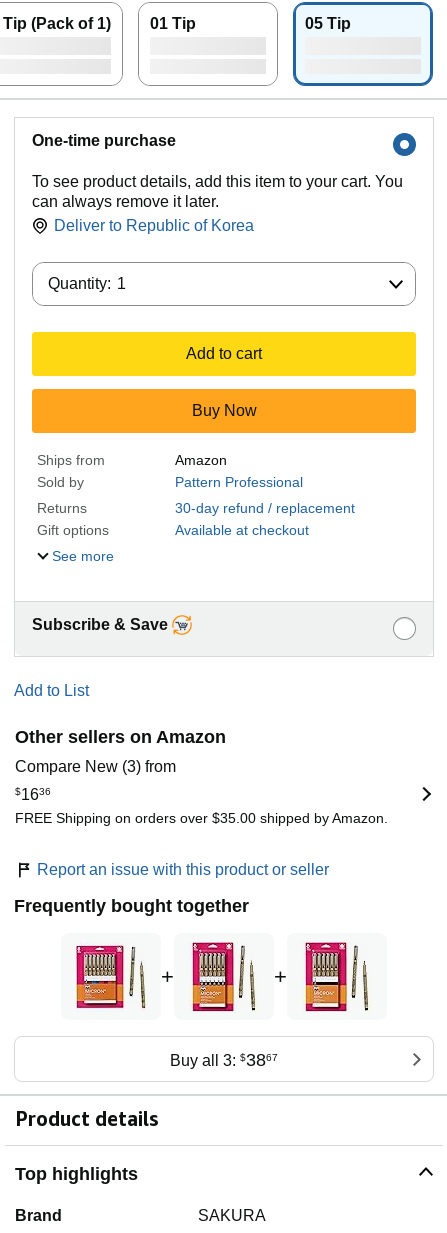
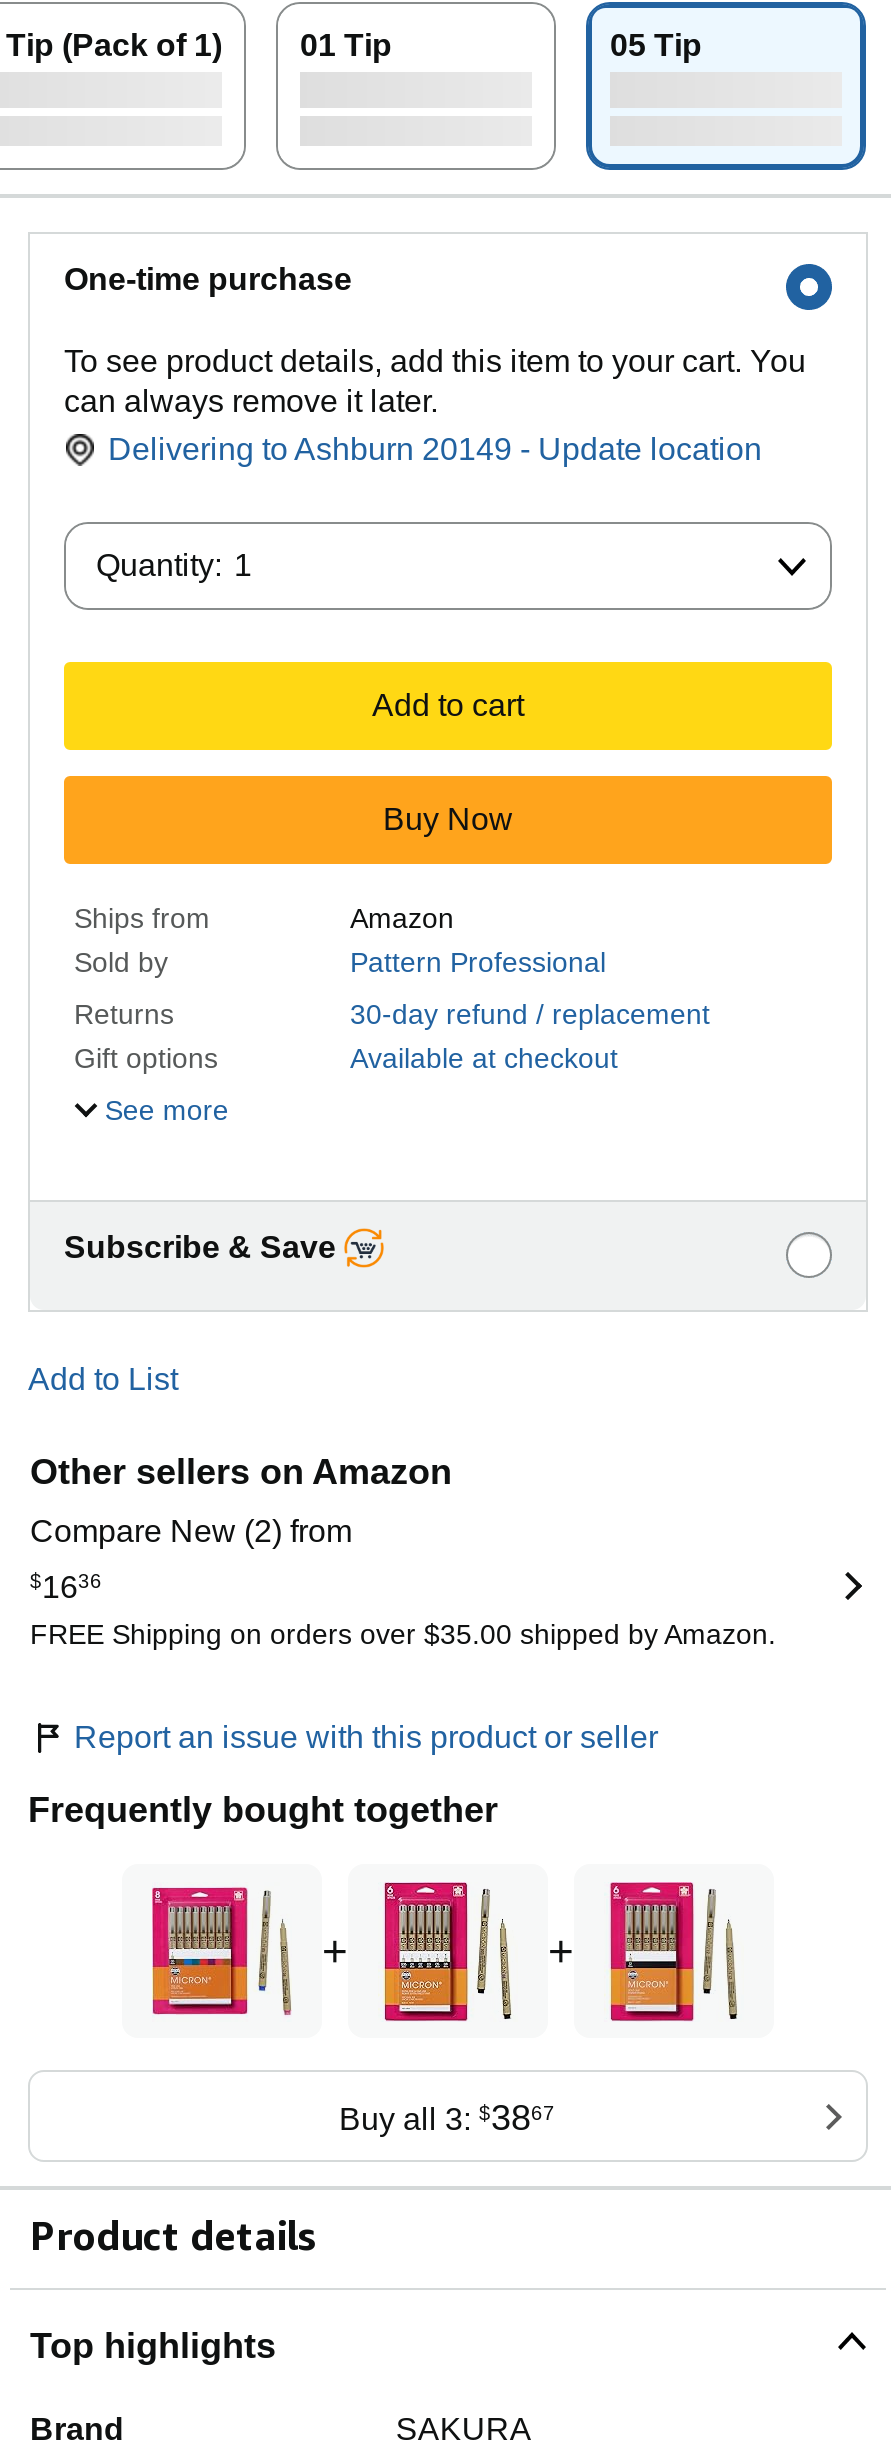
- Deliver to Republic of Korea
+ Delivering to Ashburn 20149 - Update location

- Compare New (3) from
+ Compare New (2) from
